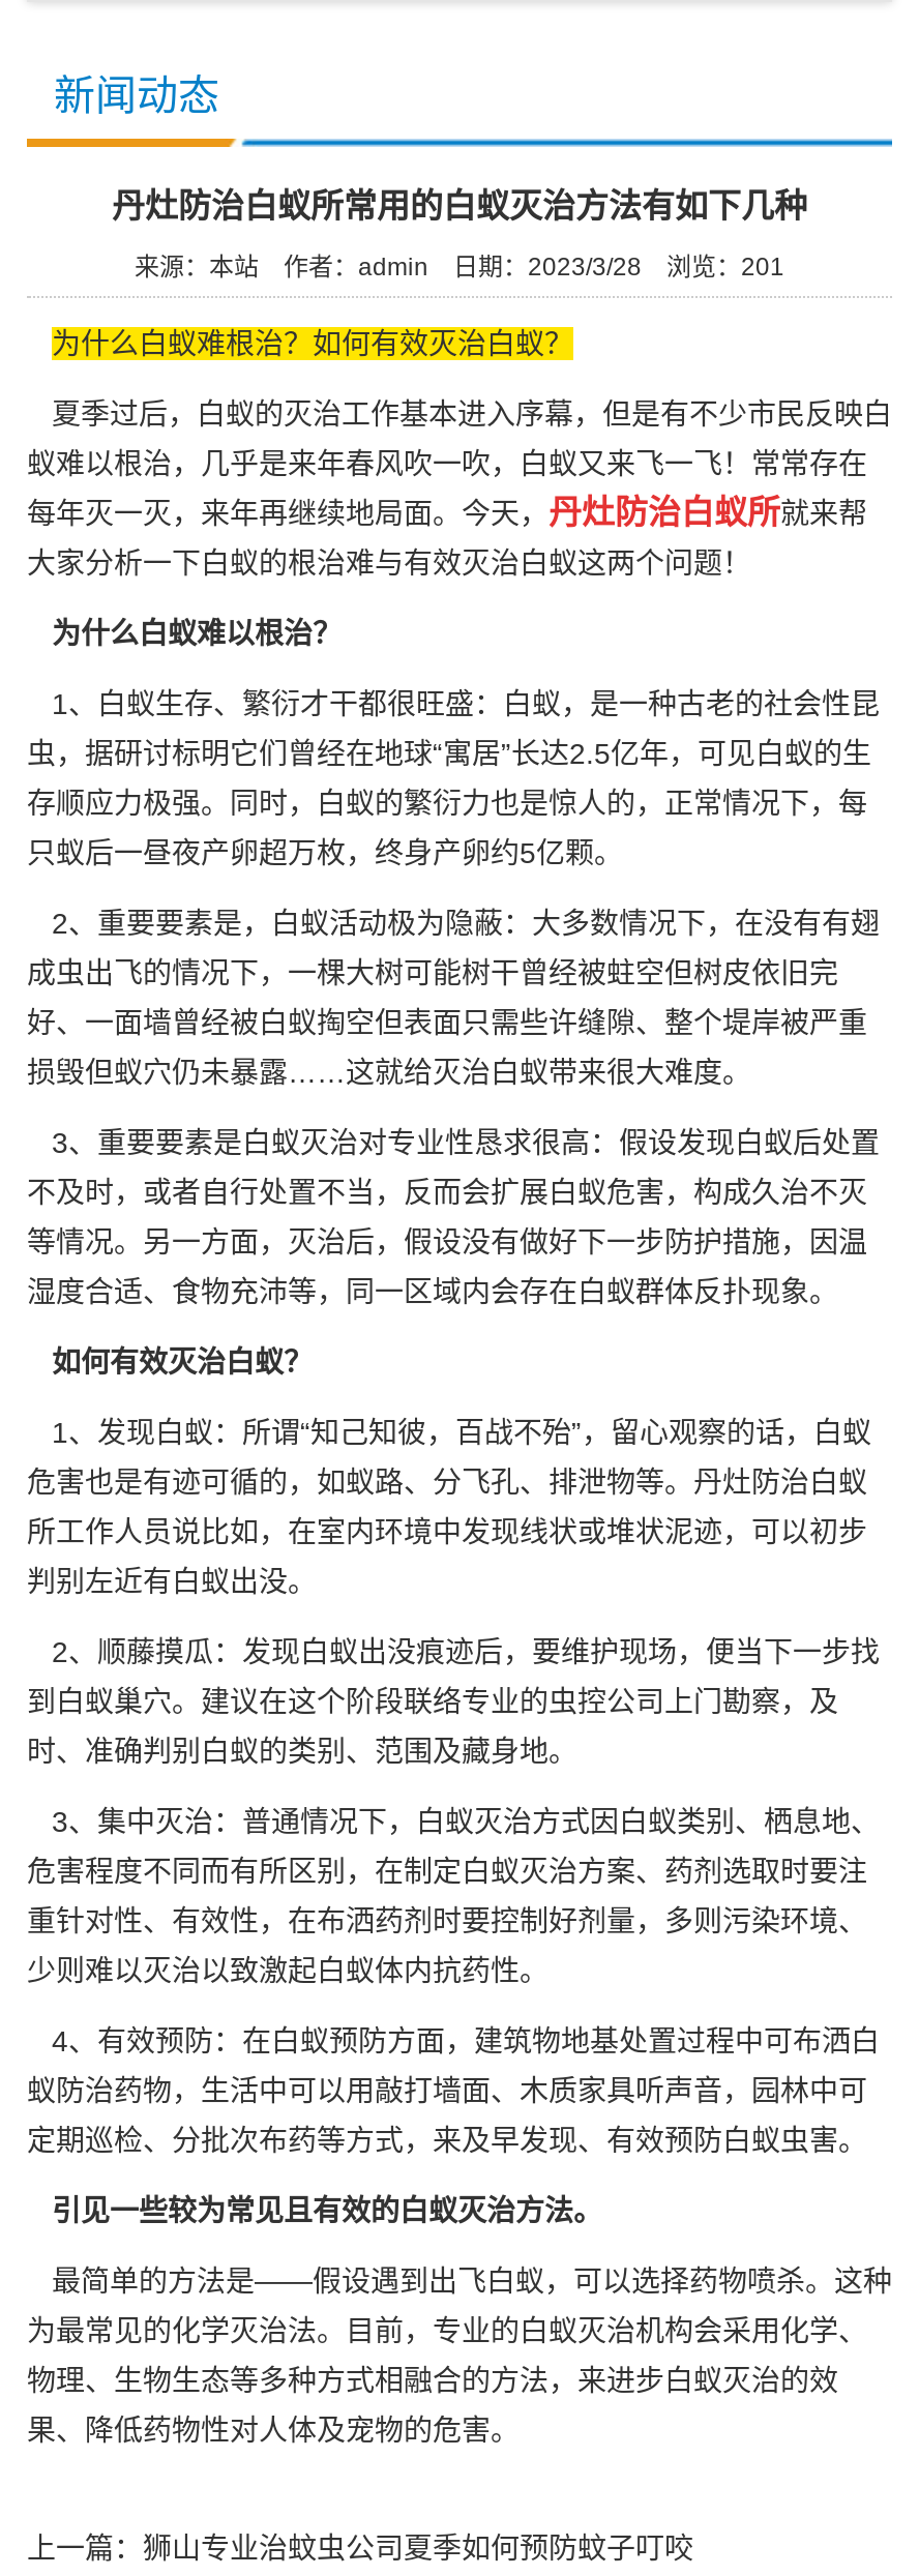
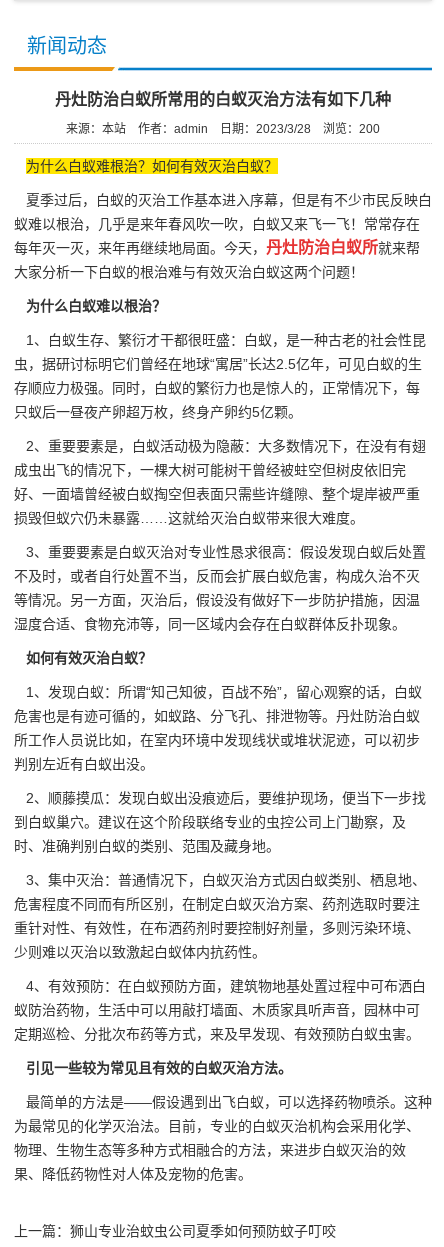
- 来源：本站 作者：admin 日期：2023/3/28 浏览：201
+ 来源：本站 作者：admin 日期：2023/3/28 浏览：200
